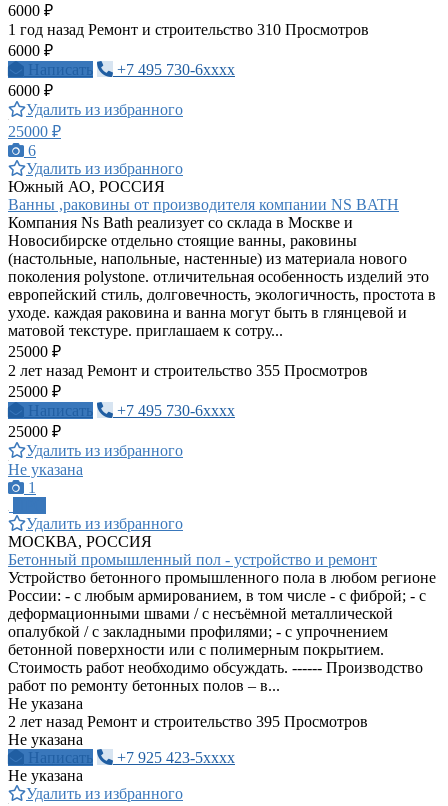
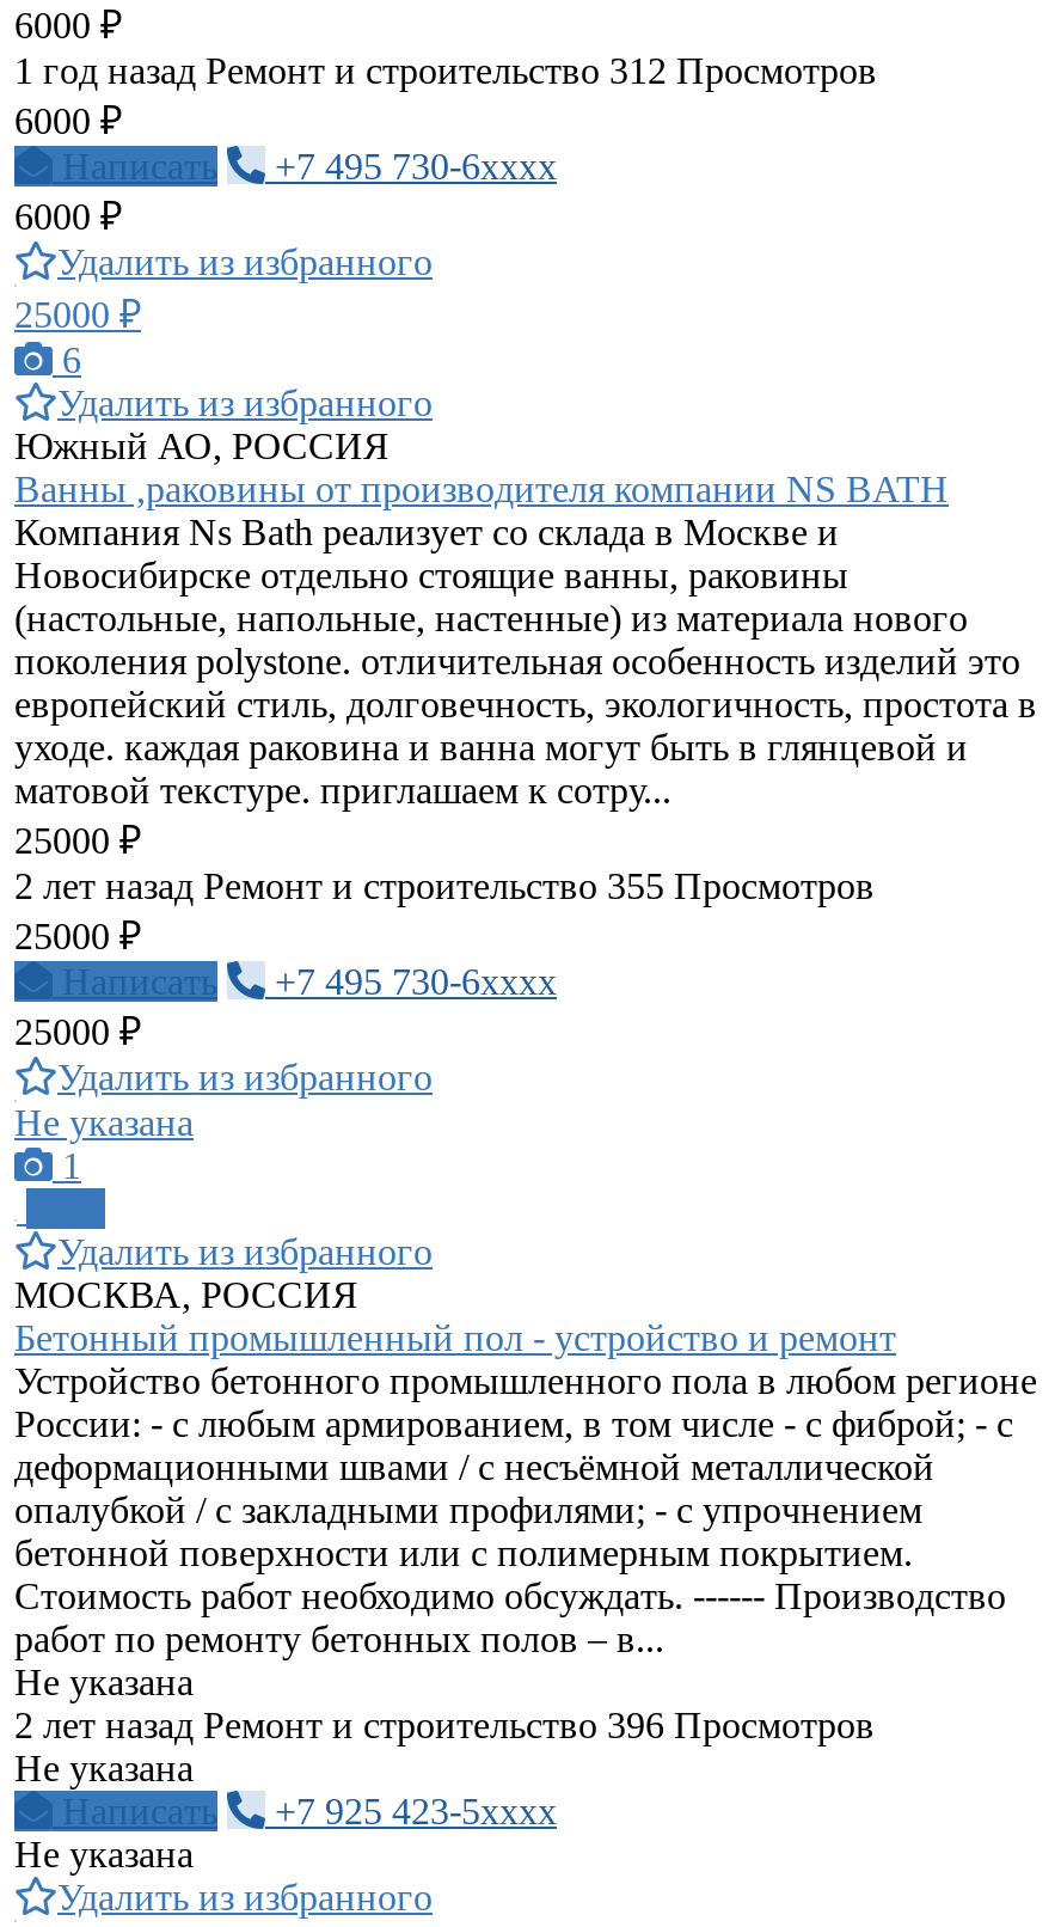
- 1 год назад Ремонт и строительство 310 Просмотров
+ 1 год назад Ремонт и строительство 312 Просмотров

- 2 лет назад Ремонт и строительство 395 Просмотров
+ 2 лет назад Ремонт и строительство 396 Просмотров
